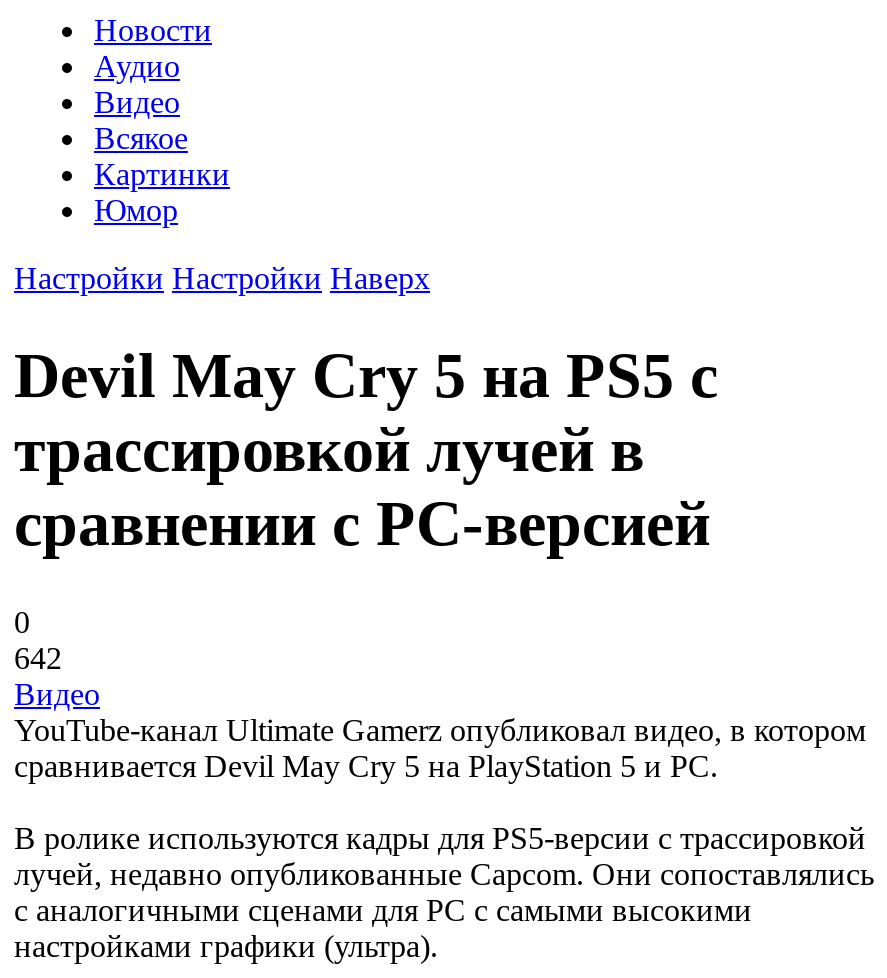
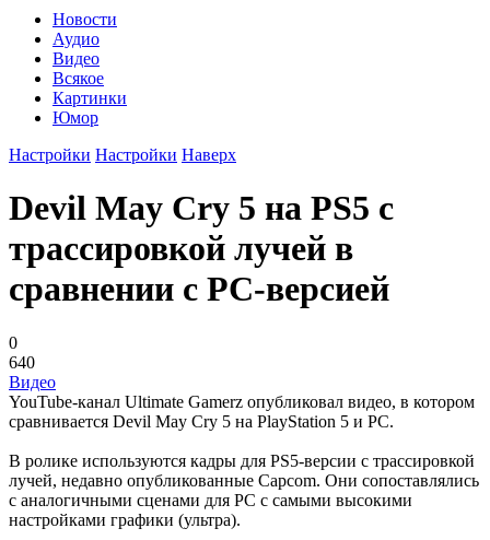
- 642
+ 640
